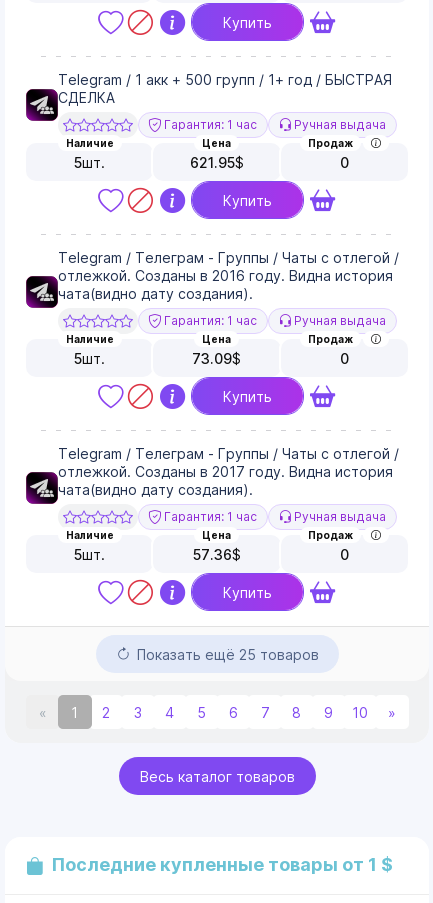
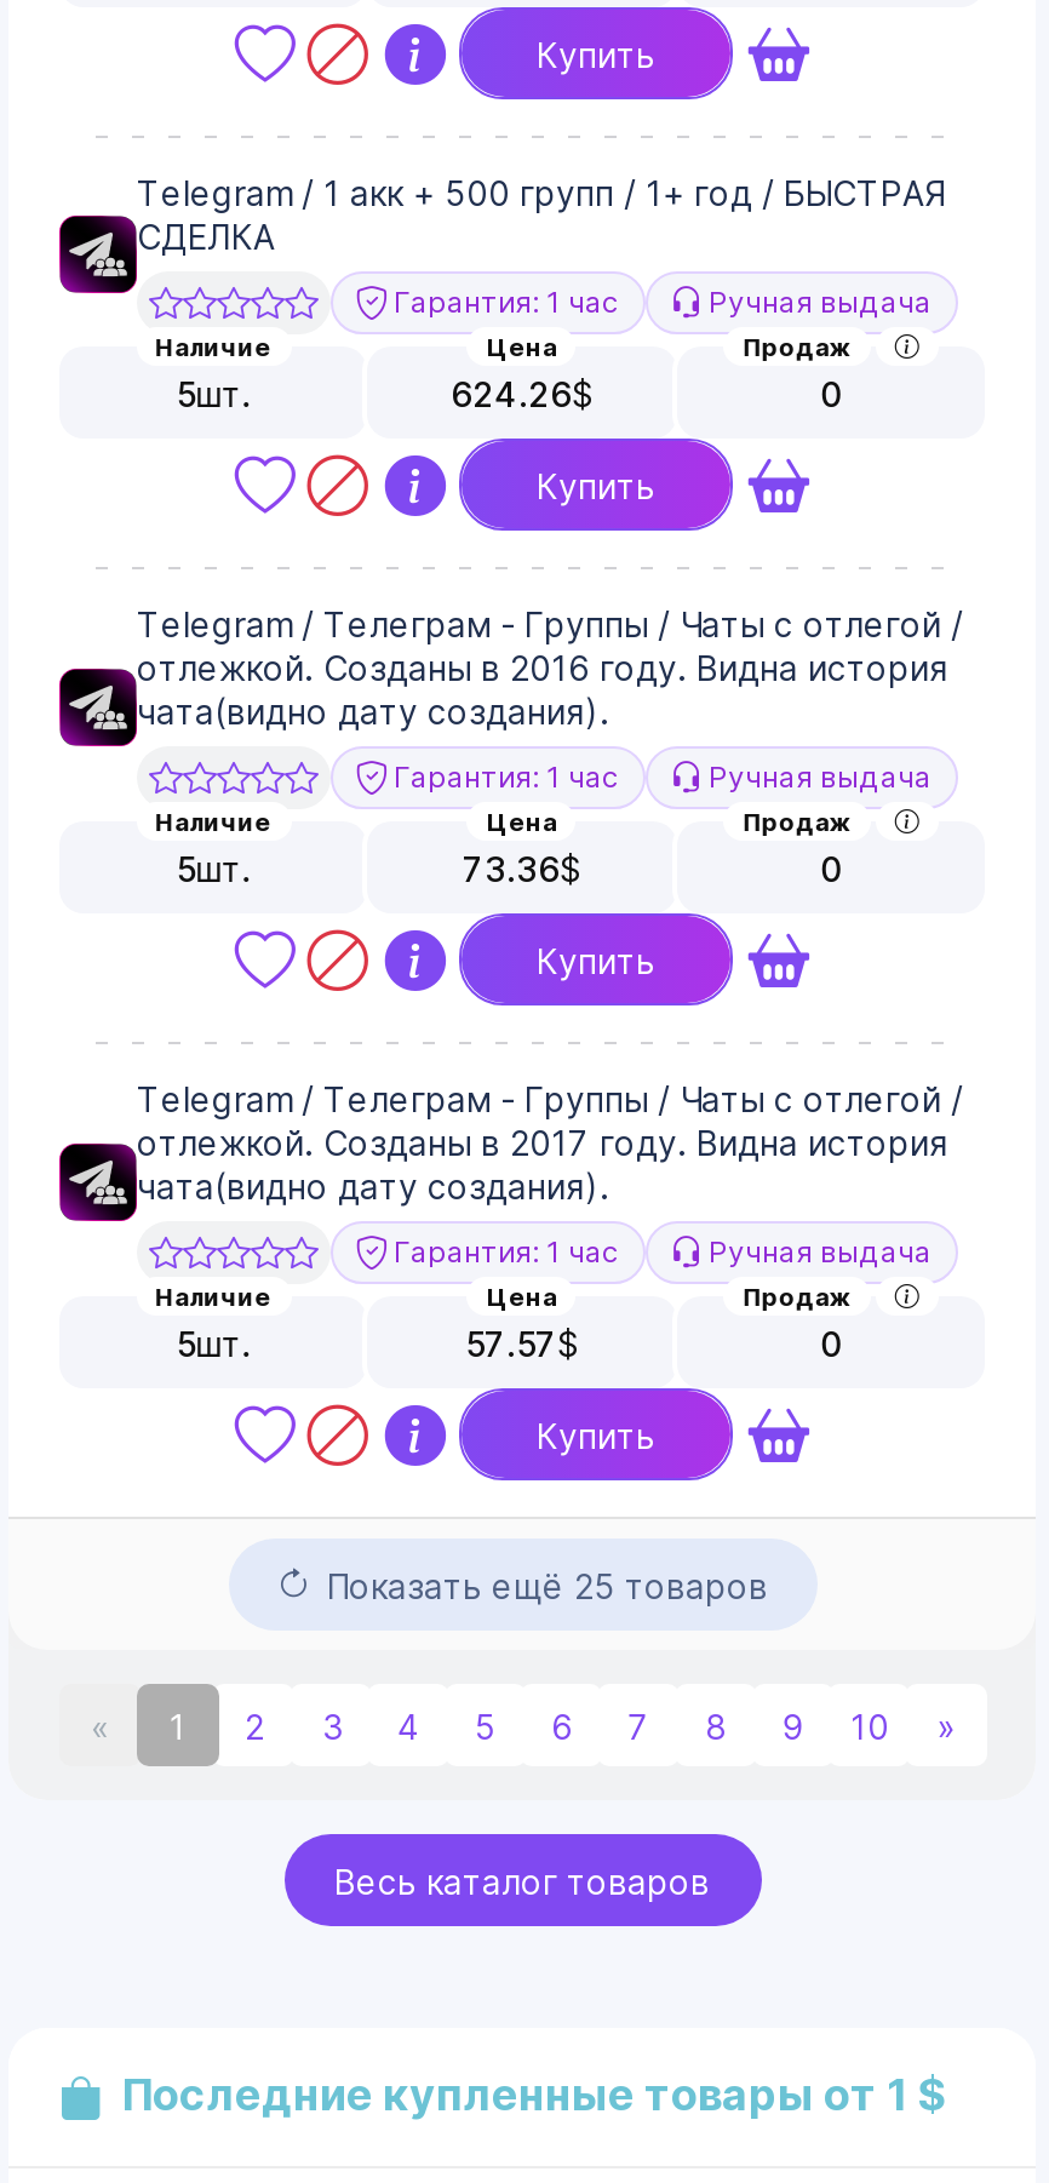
- 621.95$
+ 624.26$

- 73.09$
+ 73.36$

- 57.36 $
+ 57.57 $
